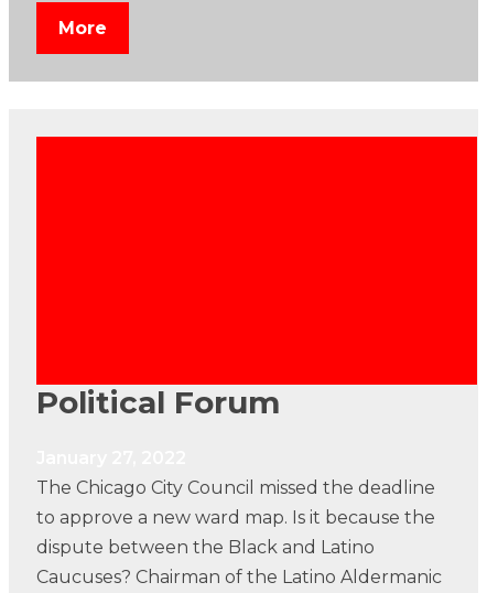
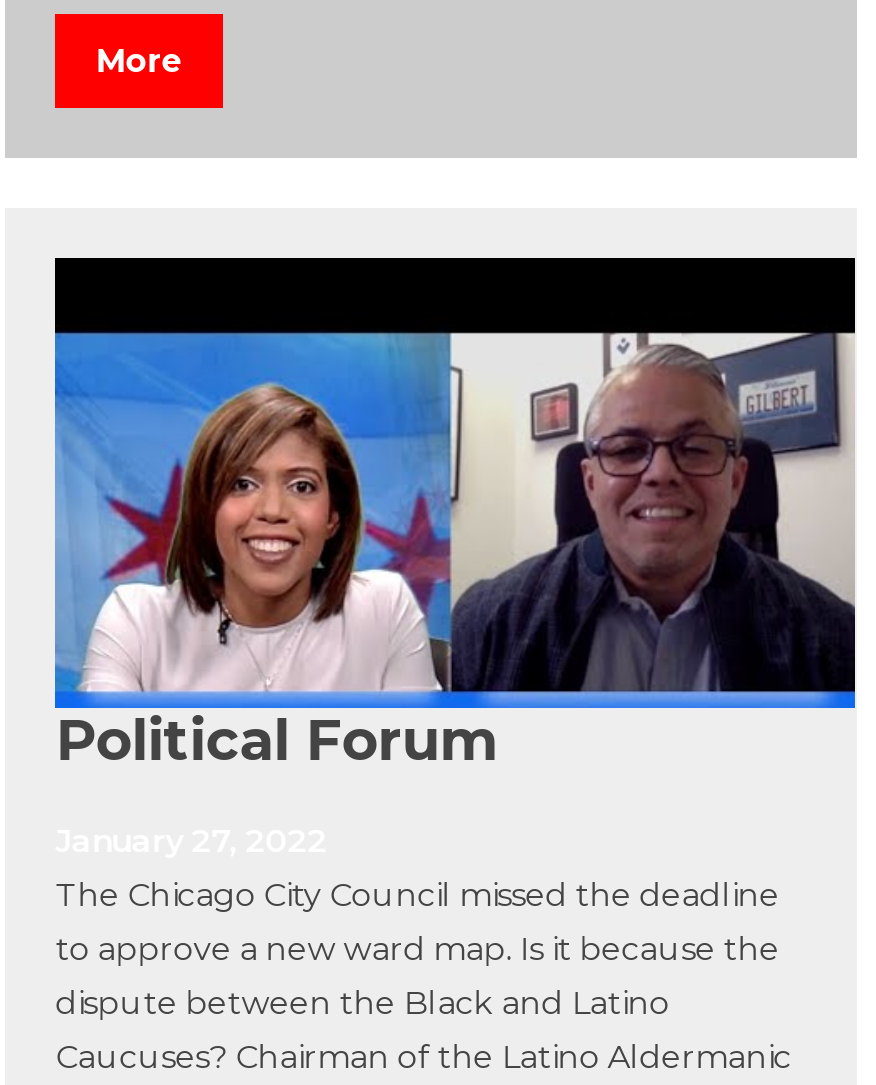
+ [image]
